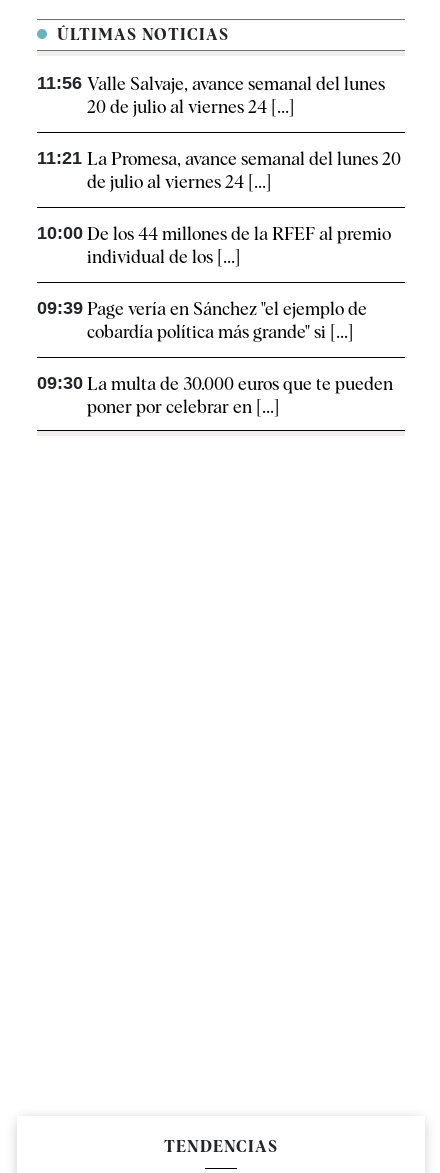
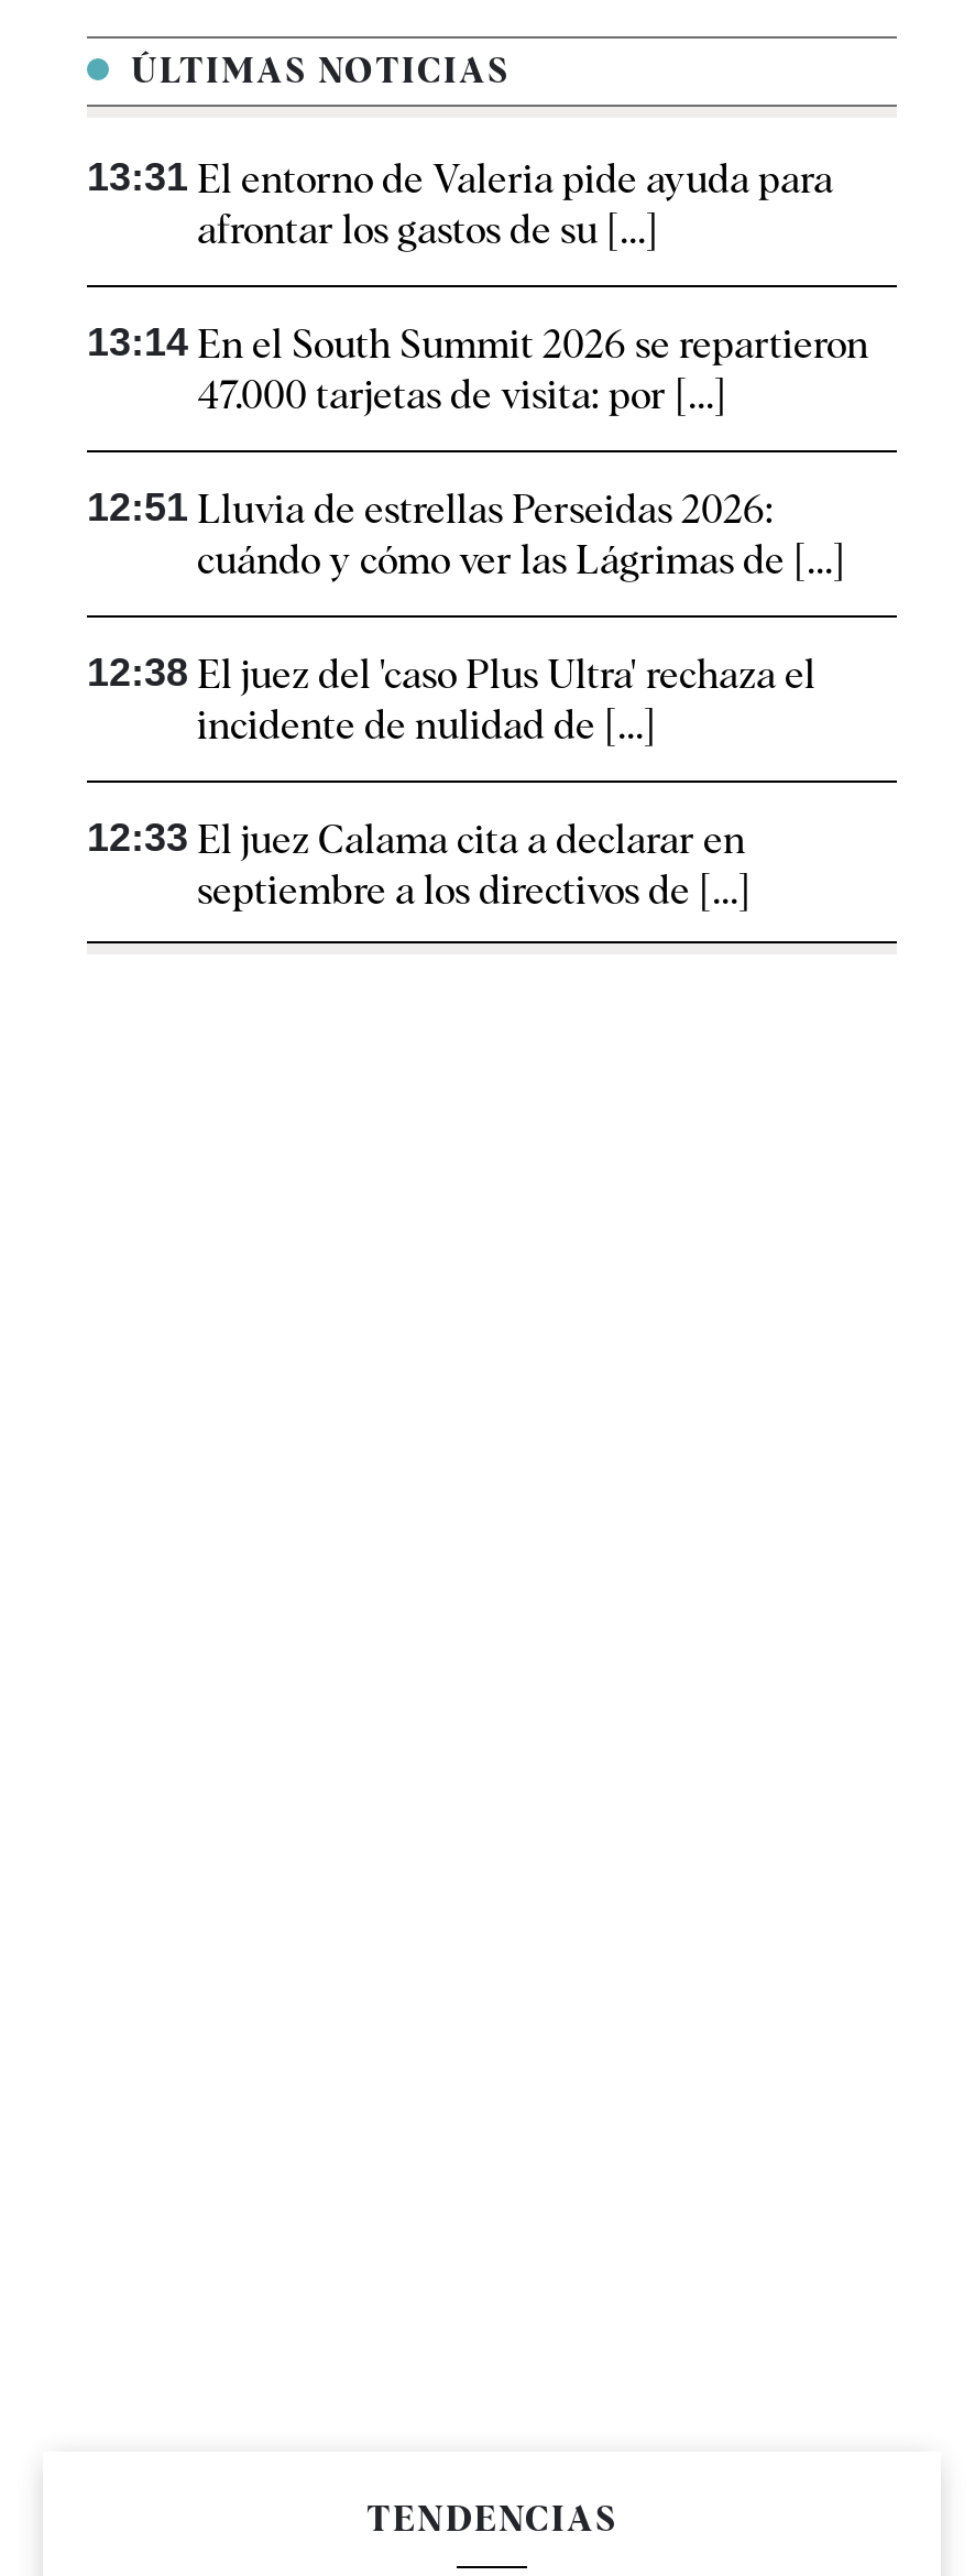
- 11:56 Valle Salvaje, avance semanal del lunes
- 20 de julio al viernes 24 [...]
+ 13:31 El entorno de Valeria pide ayuda para
+ afrontar los gastos de su [...]

- 11:21 La Promesa, avance semanal del lunes 20
- de julio al viernes 24 [...]
+ 13:14 En el South Summit 2026 se repartieron
+ 47.000 tarjetas de visita: por [...]

- 10:00 De los 44 millones de la RFEF al premio
- individual de los [...]
+ 12:51 Lluvia de estrellas Perseidas 2026:
+ cuándo y cómo ver las Lágrimas de [...]

- 09:39 Page vería en Sánchez "el ejemplo de
- cobardía política más grande" si [...]
+ 12:38 El juez del 'caso Plus Ultra' rechaza el
+ incidente de nulidad de [...]

- 09:30 La multa de 30.000 euros que te pueden
- poner por celebrar en [...]
+ 12:33 El juez Calama cita a declarar en
+ septiembre a los directivos de [...]
